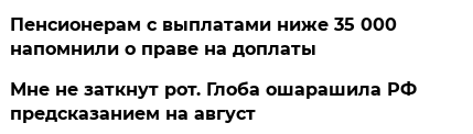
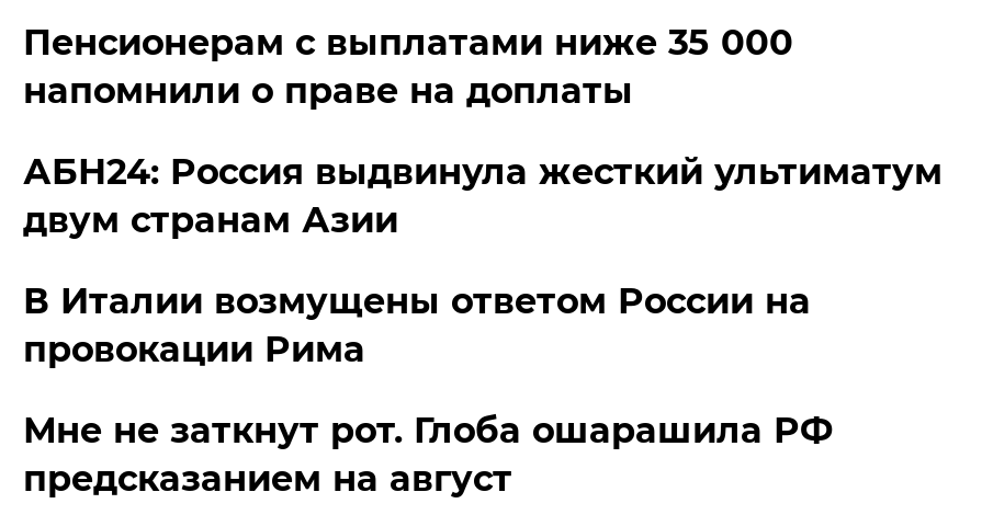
+ АБН24: Россия выдвинула жесткий ультиматум
+ двум странам Азии
+ В Италии возмущены ответом России на
+ провокации Рима
